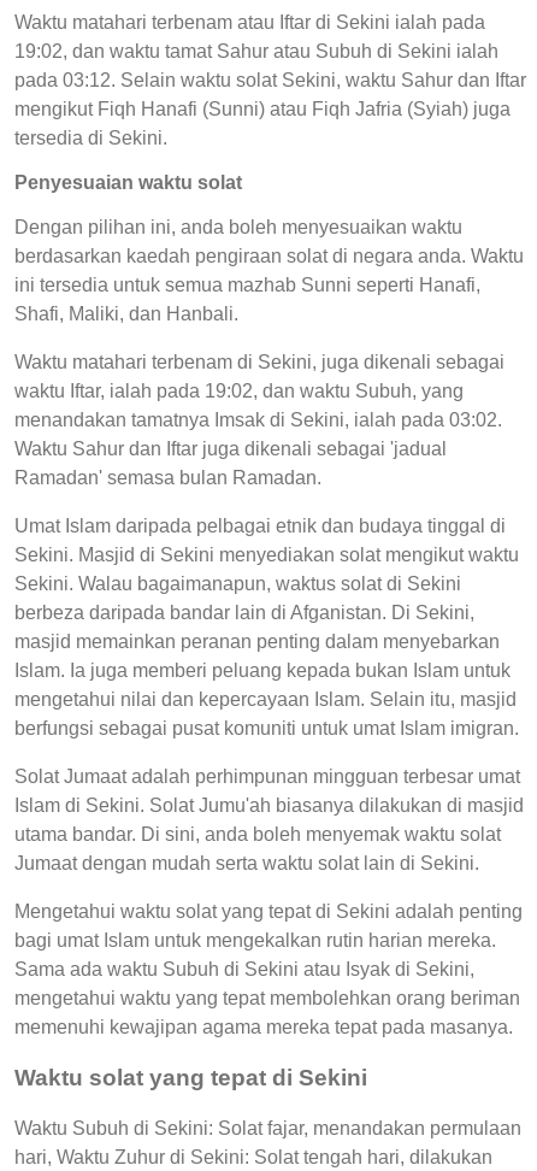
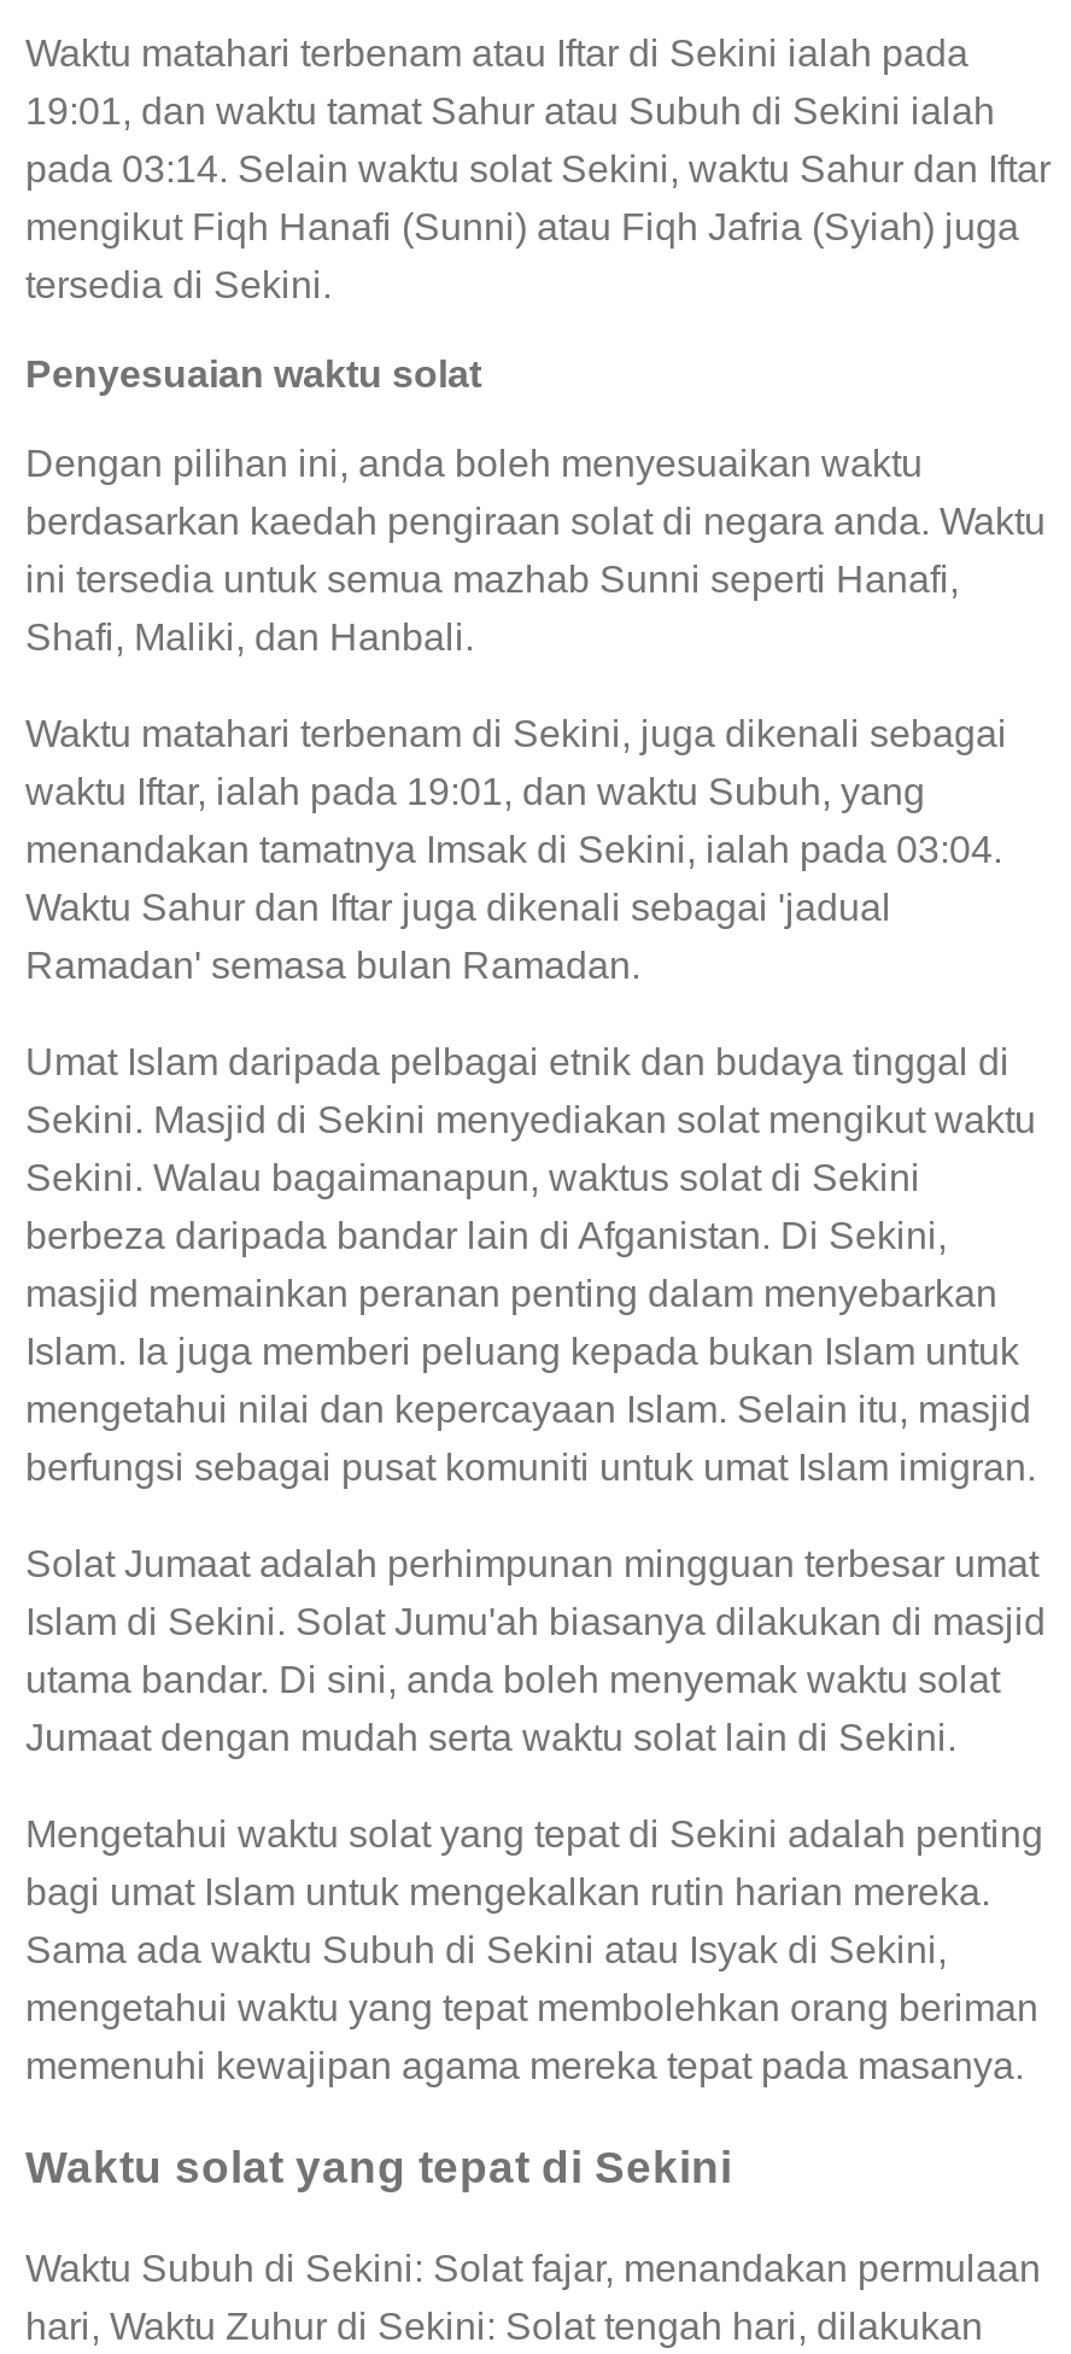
- 19:02, dan waktu tamat Sahur atau Subuh di Sekini ialah
+ 19:01, dan waktu tamat Sahur atau Subuh di Sekini ialah

- pada 03:12. Selain waktu solat Sekini, waktu Sahur dan Iftar
+ pada 03:14. Selain waktu solat Sekini, waktu Sahur dan Iftar

- waktu Iftar, ialah pada 19:02, dan waktu Subuh, yang
+ waktu Iftar, ialah pada 19:01, dan waktu Subuh, yang

- menandakan tamatnya Imsak di Sekini, ialah pada 03:02.
+ menandakan tamatnya Imsak di Sekini, ialah pada 03:04.
